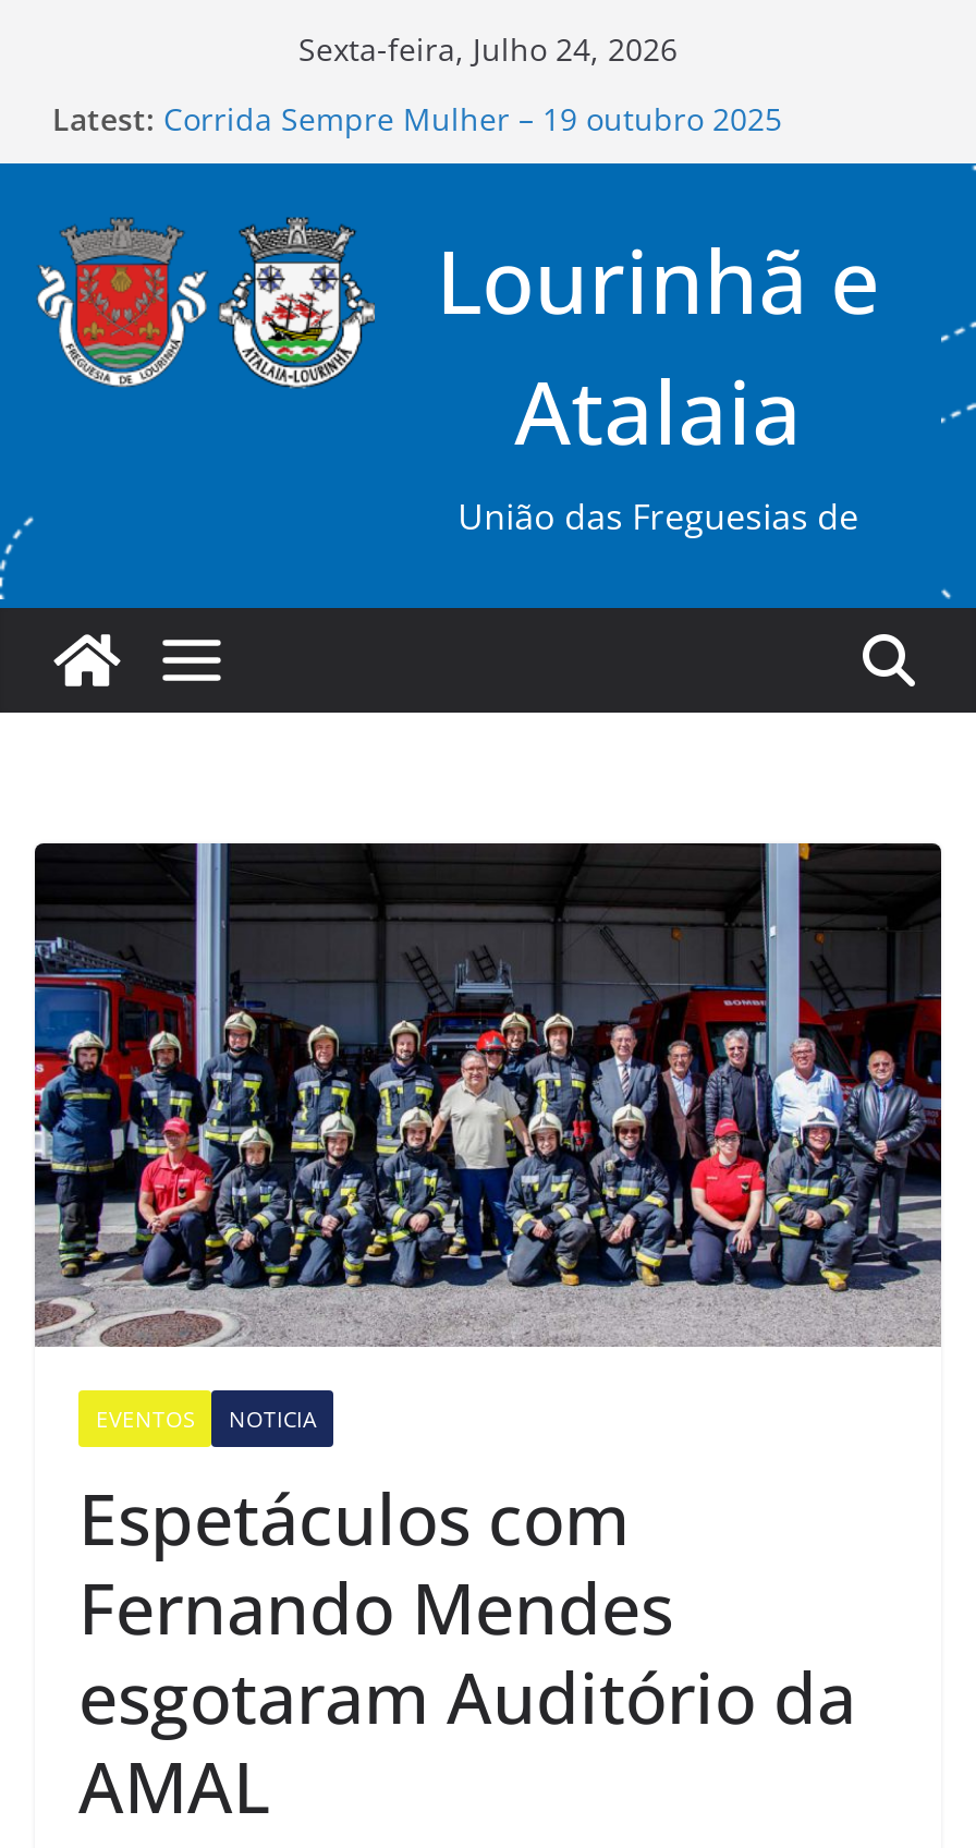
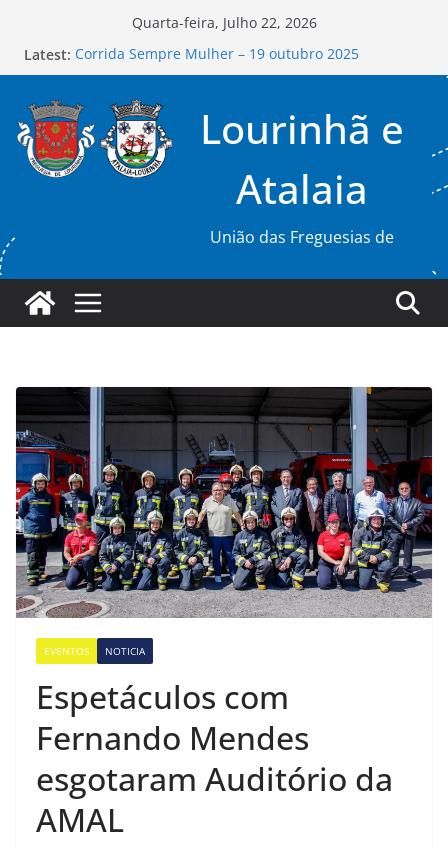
- Sexta-feira, Julho 24, 2026
+ Quarta-feira, Julho 22, 2026
